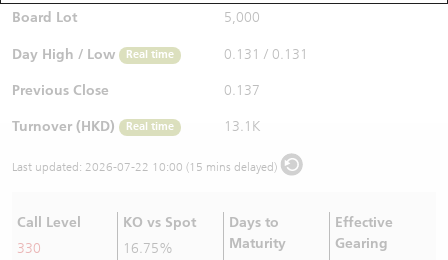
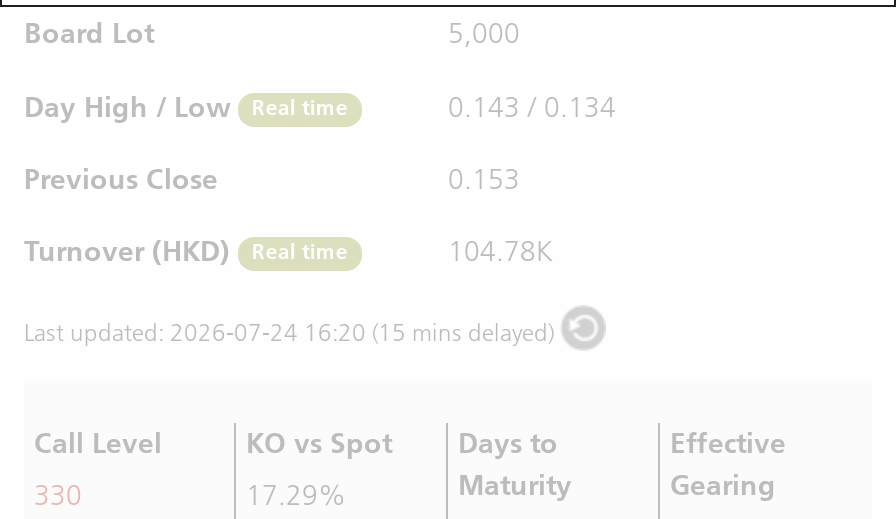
- 0.131 / 0.131
+ 0.143 / 0.134

- 0.137
+ 0.153

- 13.1K
+ 104.78K

- Last updated: 2026-07-22 10:00 (15 mins delayed)
+ Last updated: 2026-07-24 16:20 (15 mins delayed)

- 16.75%
+ 17.29%
